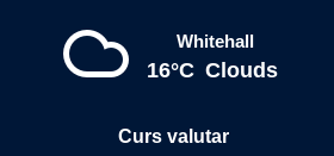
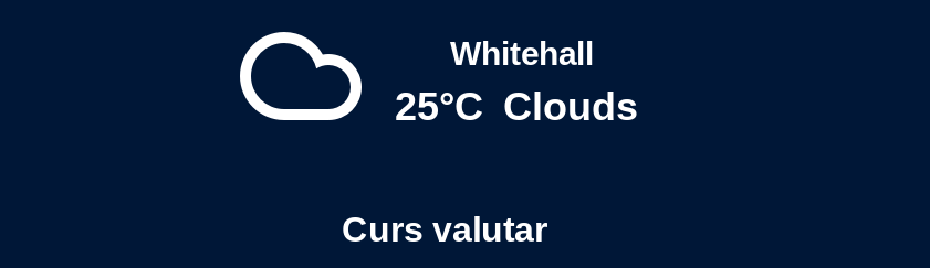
- 16°C Clouds
+ 25°C Clouds
